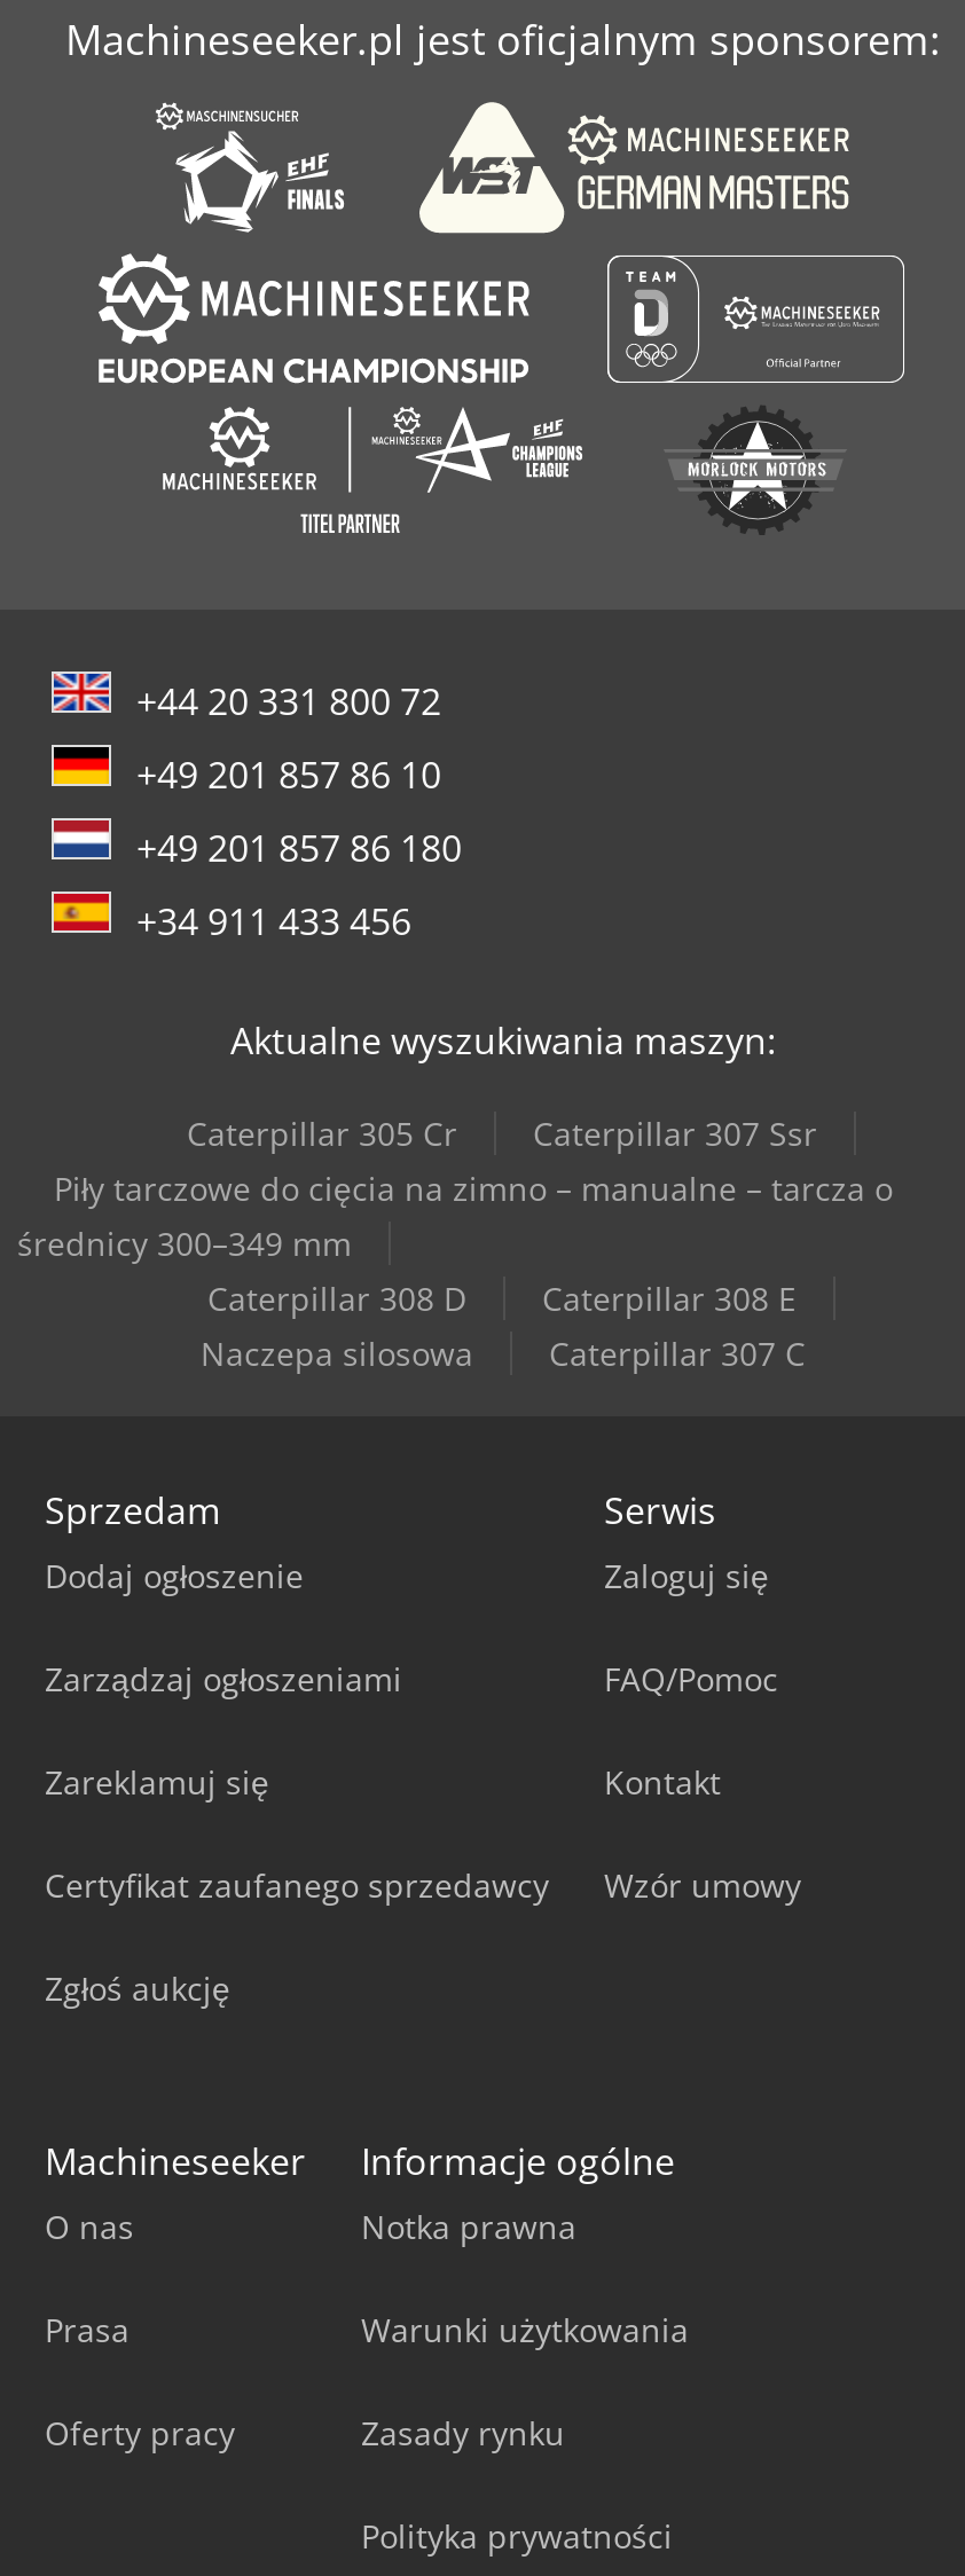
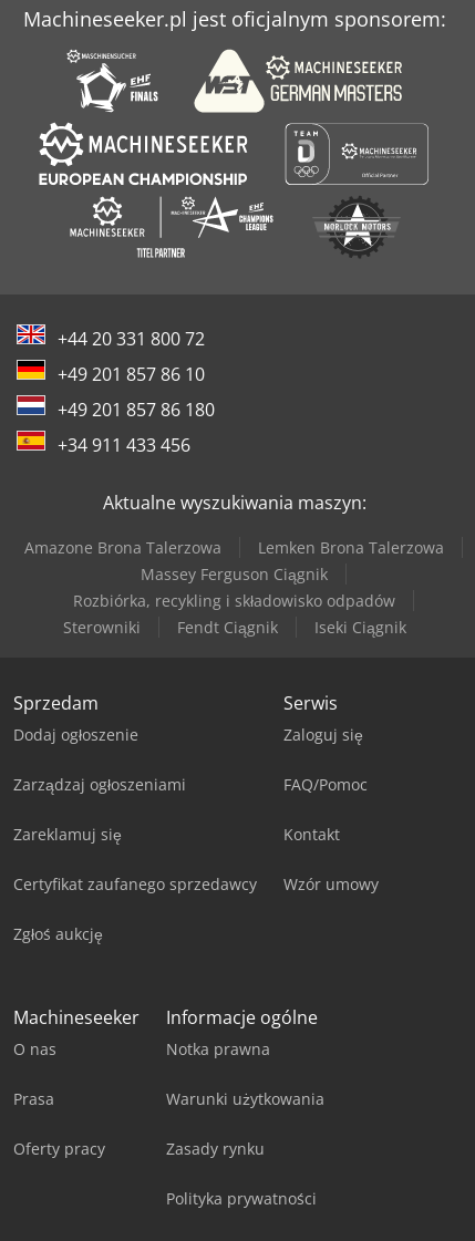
- Caterpillar 305 Cr
- Caterpillar 307 Ssr
- Piły tarczowe do cięcia na zimno – manualne – tarcza o
- średnicy 300–349 mm
- Caterpillar 308 D
- Caterpillar 308 E
- Naczepa silosowa
- Caterpillar 307 C
+ Amazone Brona Talerzowa
+ Lemken Brona Talerzowa
+ Massey Ferguson Ciągnik
+ Rozbiórka, recykling i składowisko odpadów
+ Sterowniki
+ Fendt Ciągnik
+ Iseki Ciągnik
